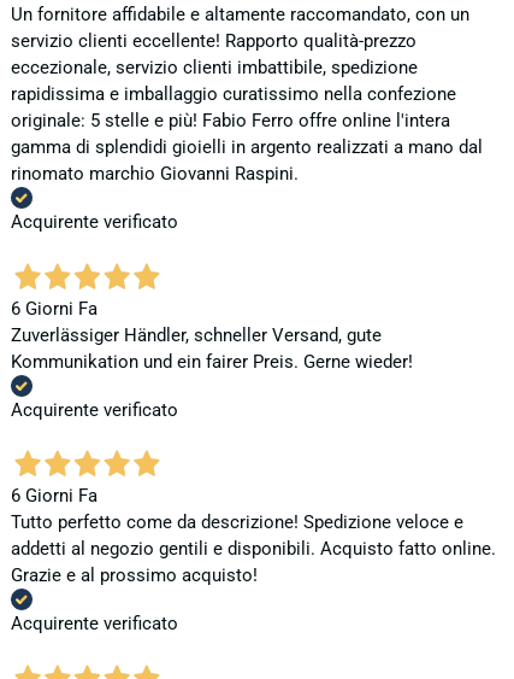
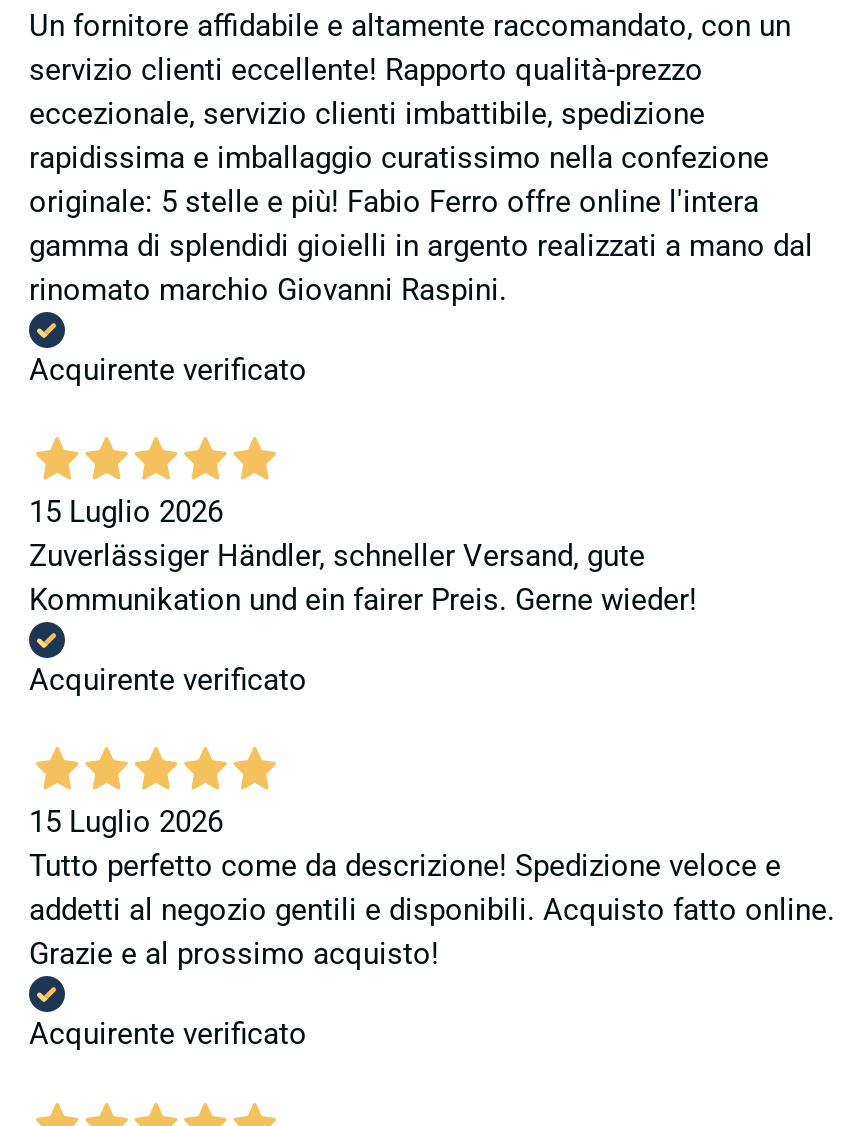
- 6 Giorni Fa
+ 15 Luglio 2026

- 6 Giorni Fa
+ 15 Luglio 2026
